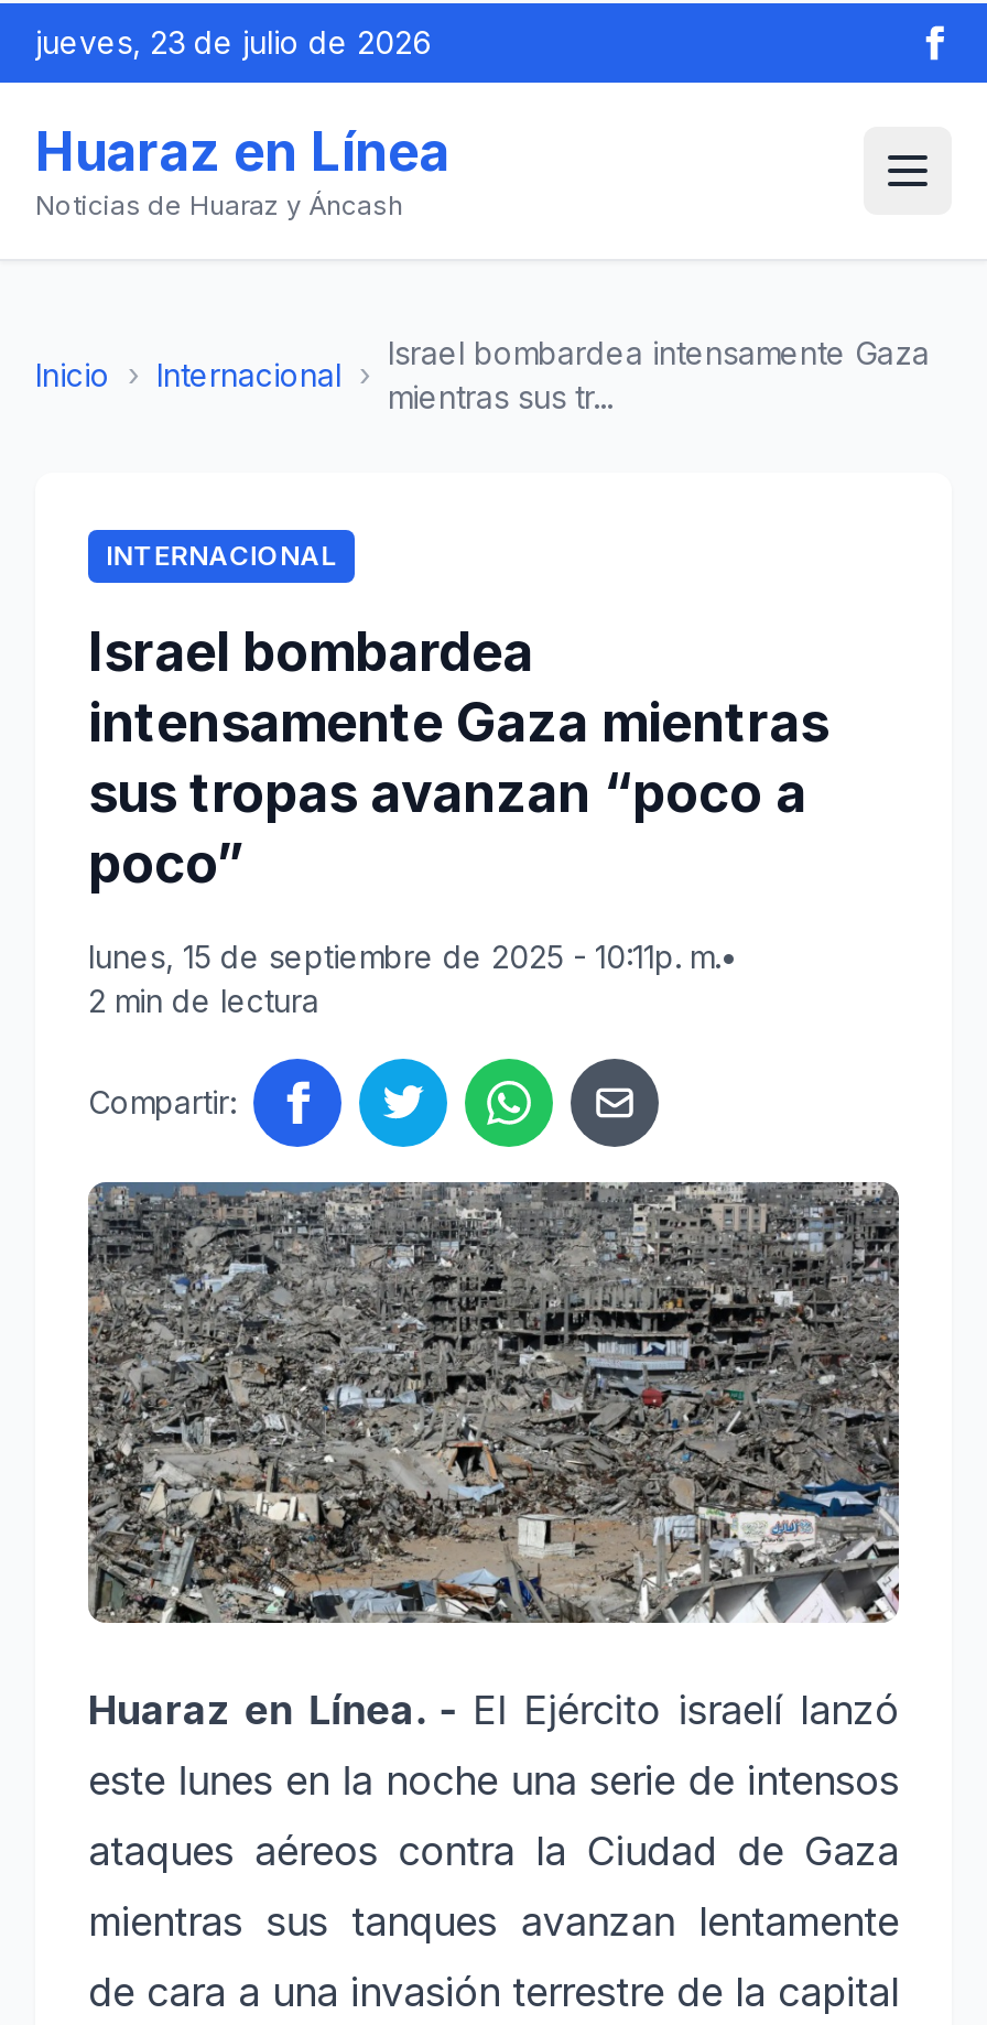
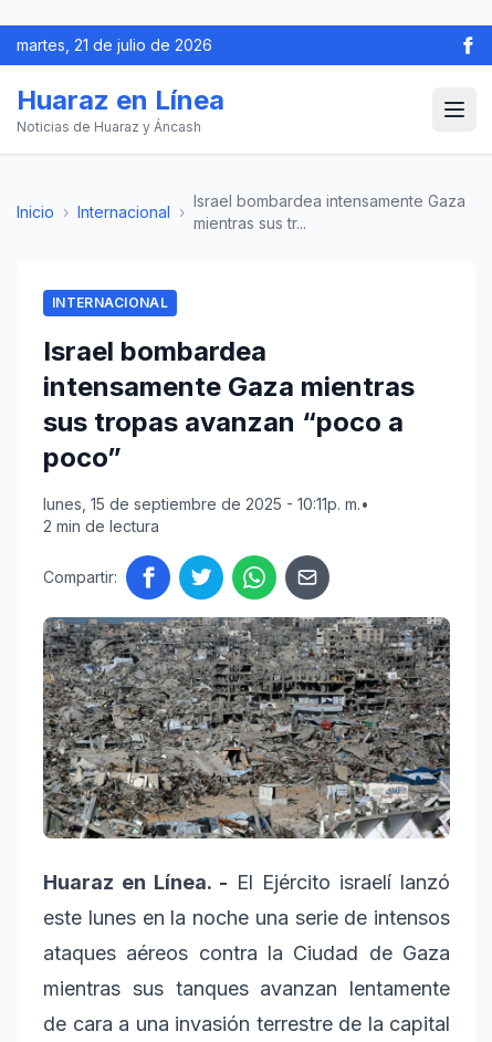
- jueves, 23 de julio de 2026
+ martes, 21 de julio de 2026
